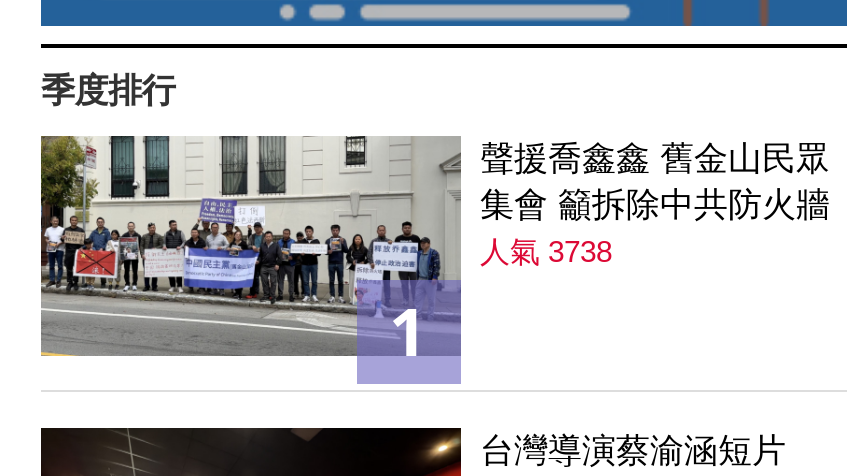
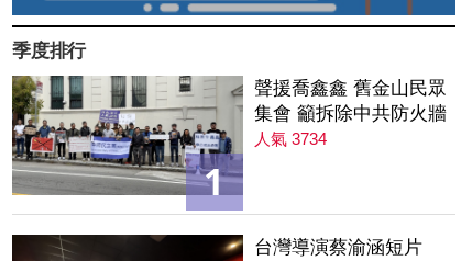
- 人氣 3738
+ 人氣 3734
